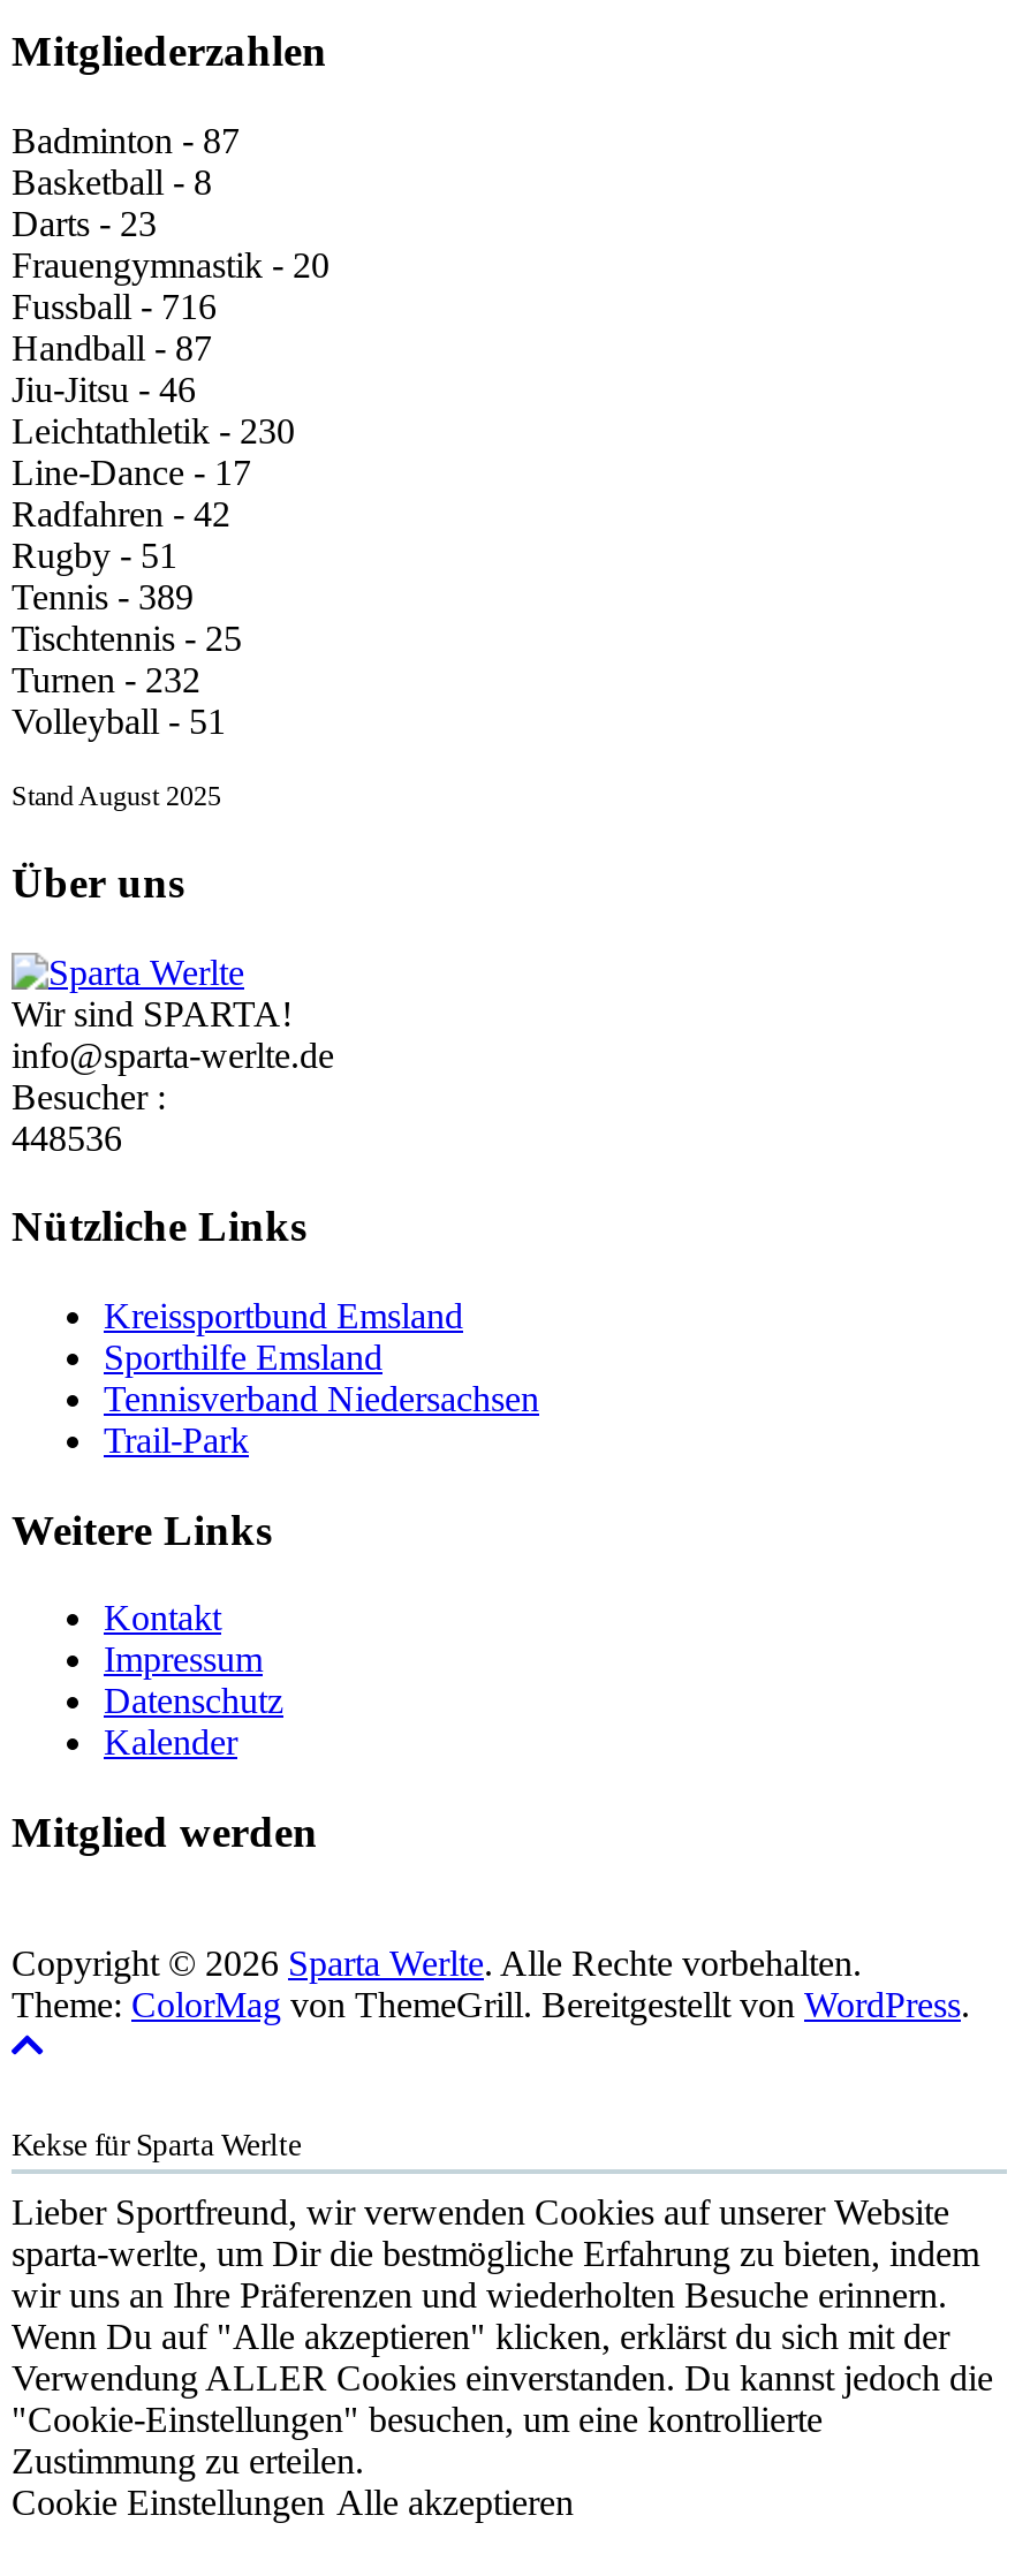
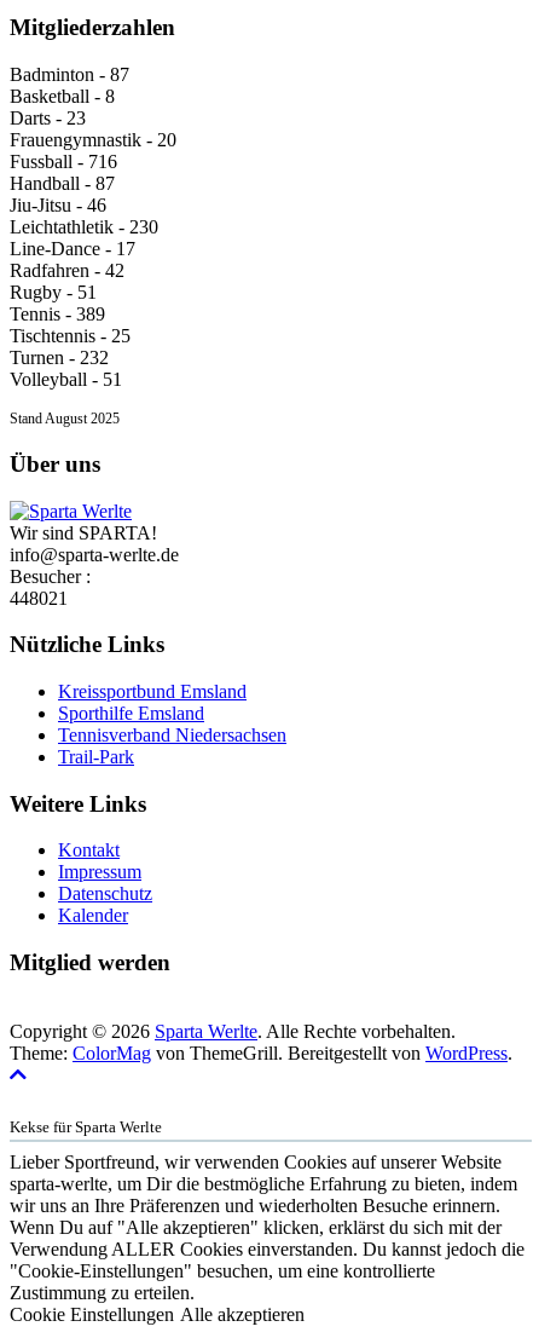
- 448536
+ 448021
